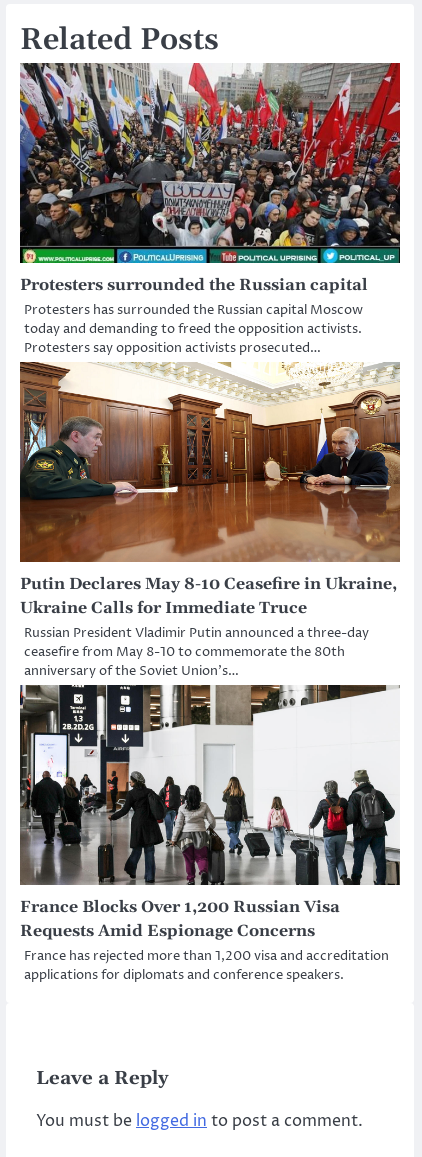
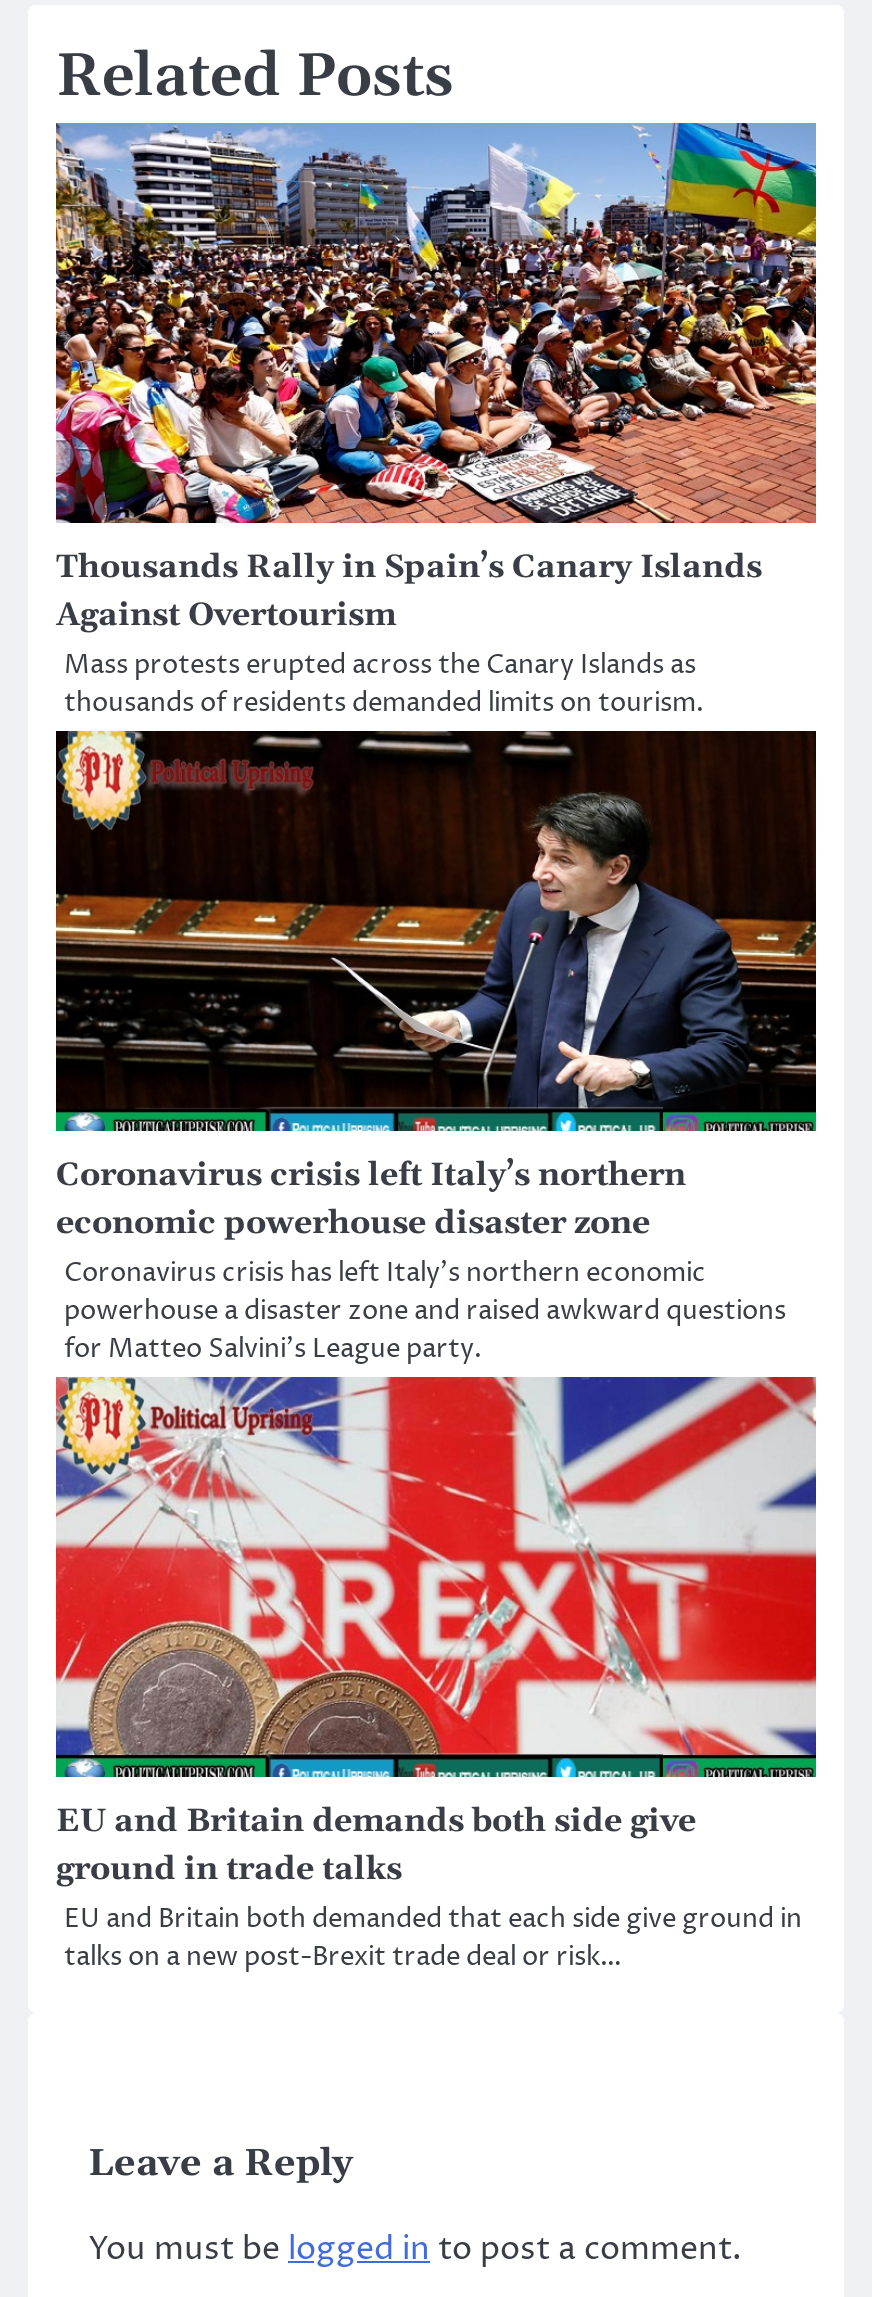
- [image]
- Protesters surrounded the Russian capital
- Protesters has surrounded the Russian capital Moscow
- today and demanding to freed the opposition activists.
- Protesters say opposition activists prosecuted…
+ [image]
+ Thousands Rally in Spain’s Canary Islands
+ Against Overtourism
+ Mass protests erupted across the Canary Islands as
+ thousands of residents demanded limits on tourism.

- [image]
- Putin Declares May 8-10 Ceasefire in Ukraine,
- Ukraine Calls for Immediate Truce
- Russian President Vladimir Putin announced a three-day
- ceasefire from May 8-10 to commemorate the 80th
- anniversary of the Soviet Union’s…
+ [image]
+ Coronavirus crisis left Italy’s northern
+ economic powerhouse disaster zone
+ Coronavirus crisis has left Italy’s northern economic
+ powerhouse a disaster zone and raised awkward questions
+ for Matteo Salvini’s League party.

- [image]
- France Blocks Over 1,200 Russian Visa
- Requests Amid Espionage Concerns
- France has rejected more than 1,200 visa and accreditation
- applications for diplomats and conference speakers.
+ [image]
+ EU and Britain demands both side give
+ ground in trade talks
+ EU and Britain both demanded that each side give ground in
+ talks on a new post-Brexit trade deal or risk…
